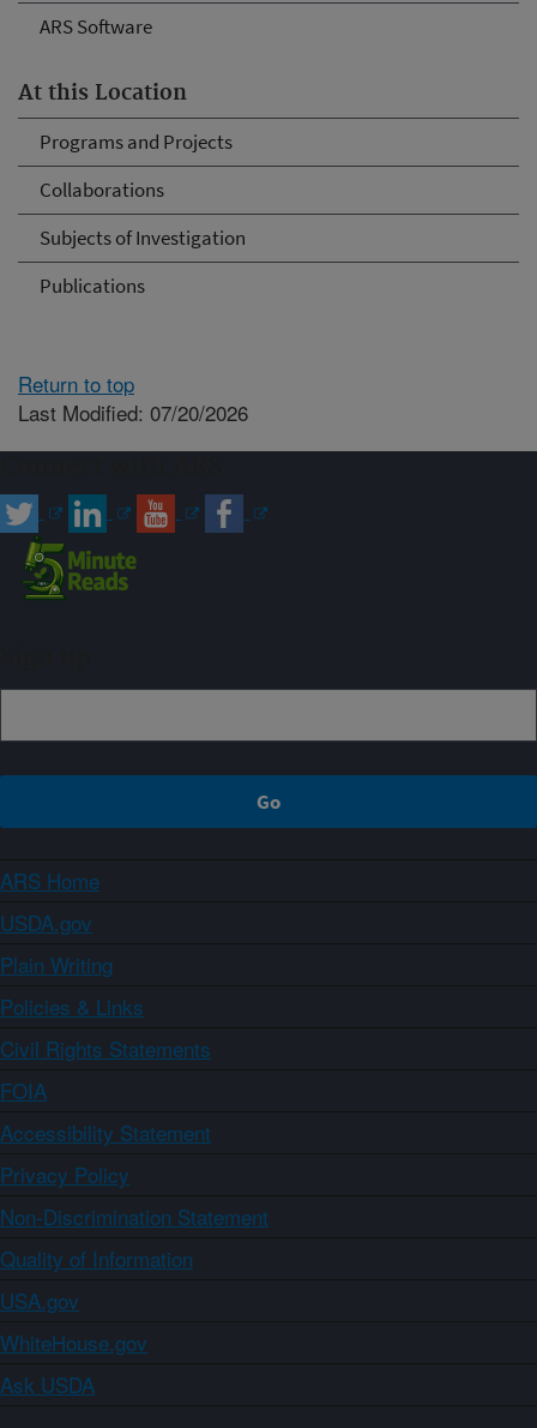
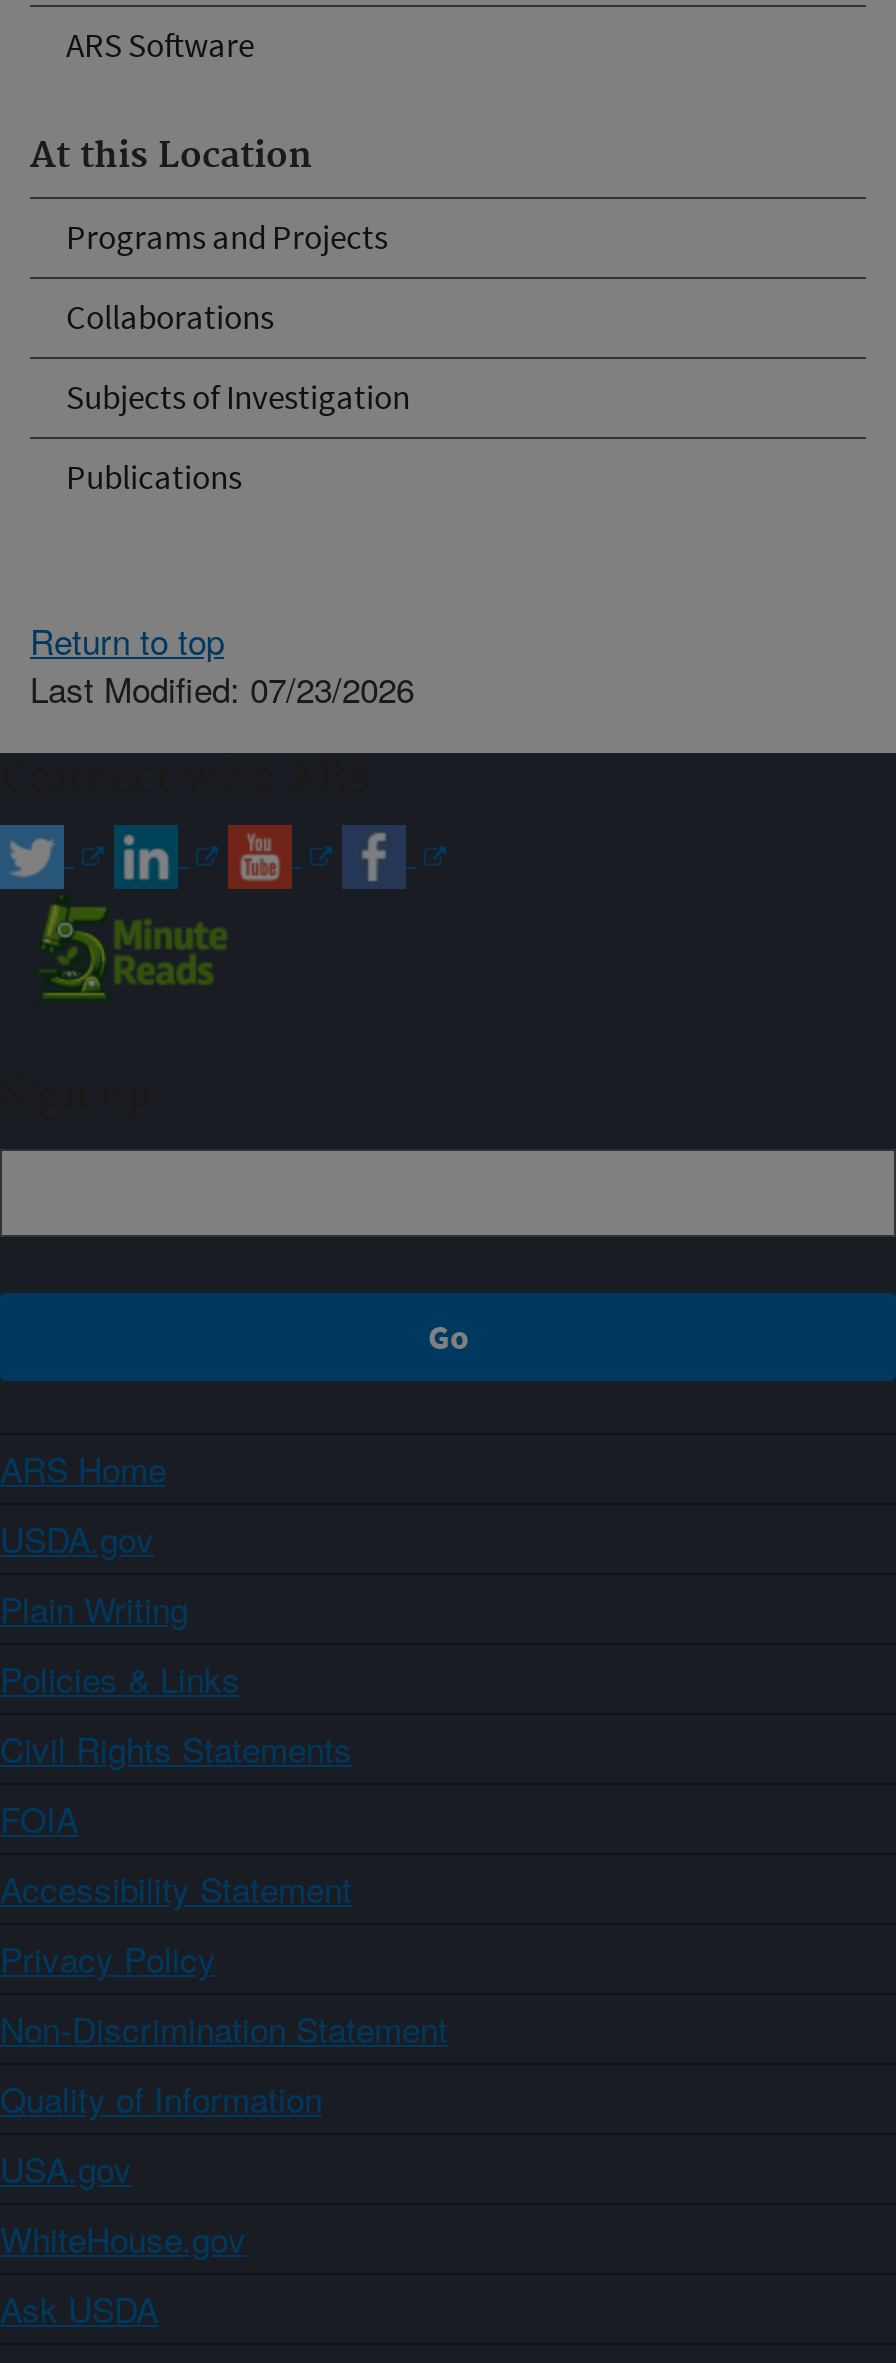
- Last Modified: 07/20/2026
+ Last Modified: 07/23/2026
